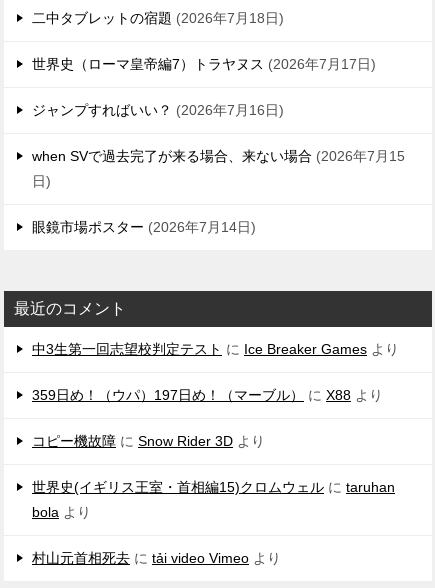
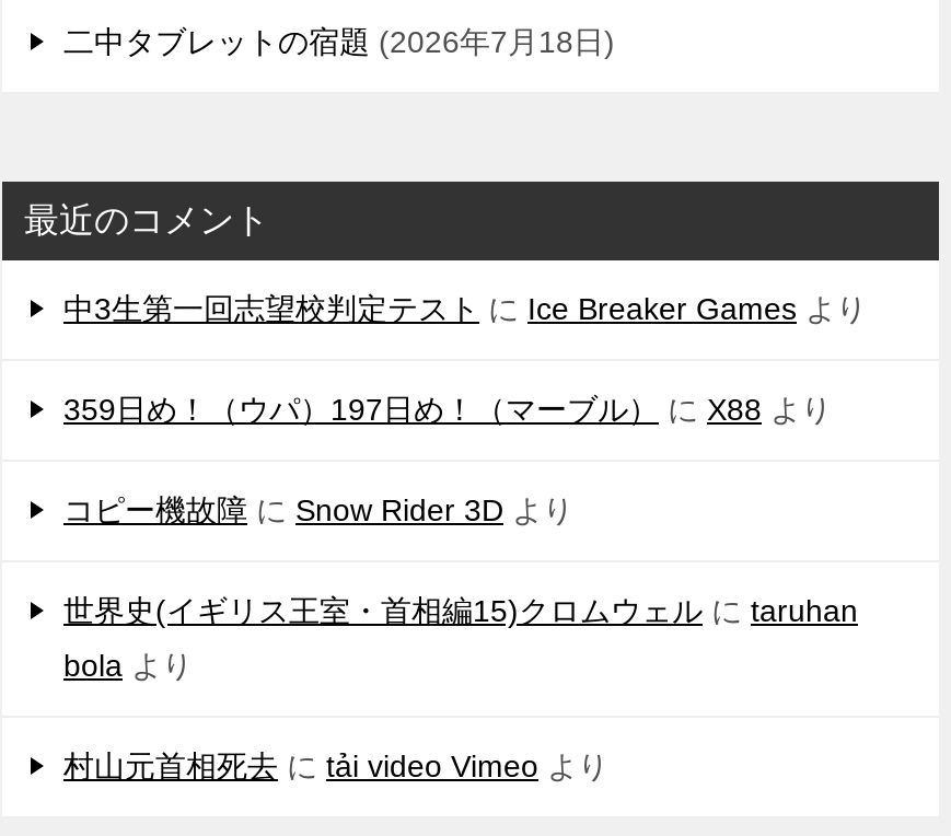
- 世界史（ローマ皇帝編7）トラヤヌス 2026年7月17日
- ジャンプすればいい？ 2026年7月16日
- when SVで過去完了が来る場合、来ない場合 2026年7月15
- 日
- 眼鏡市場ポスター 2026年7月14日
